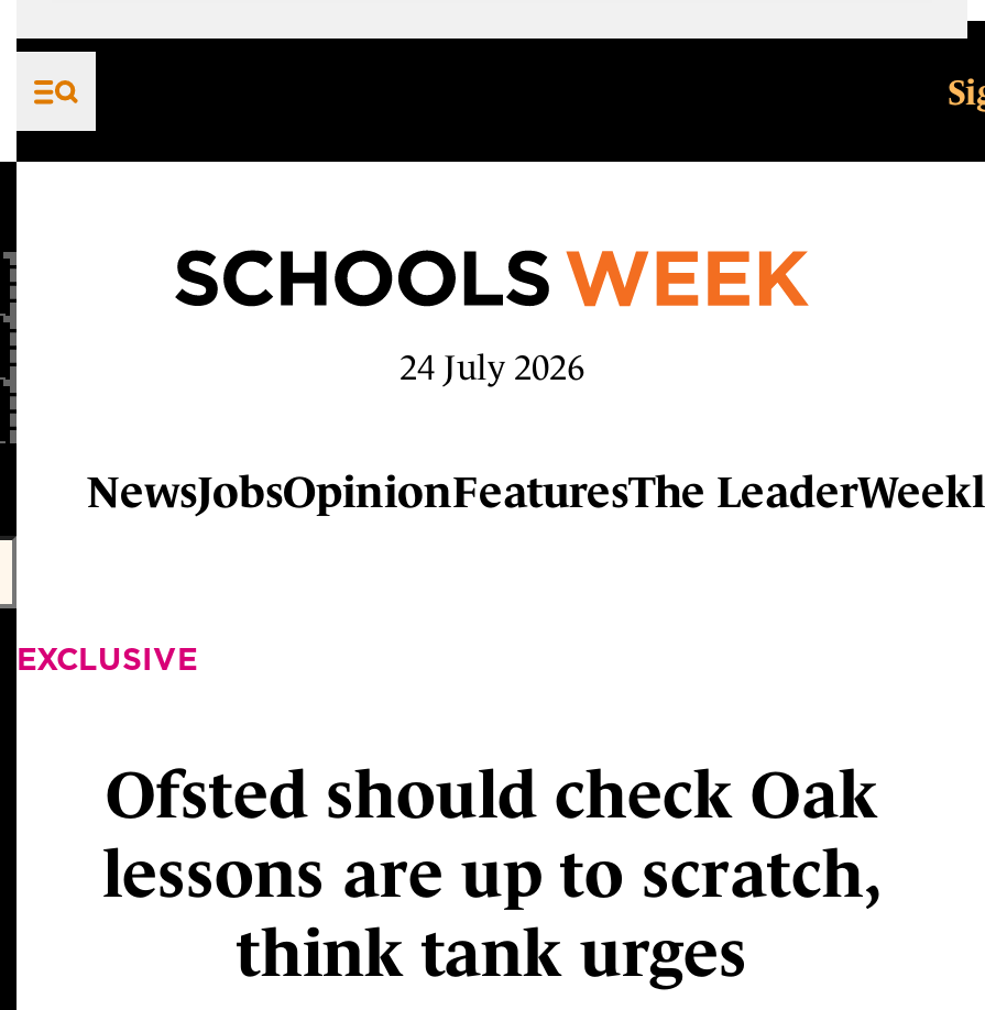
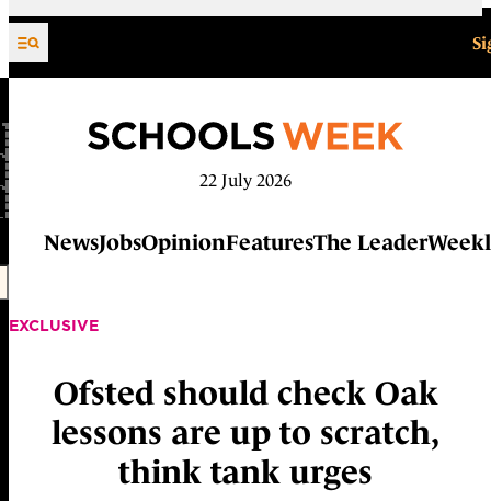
- 24 July 2026
+ 22 July 2026
